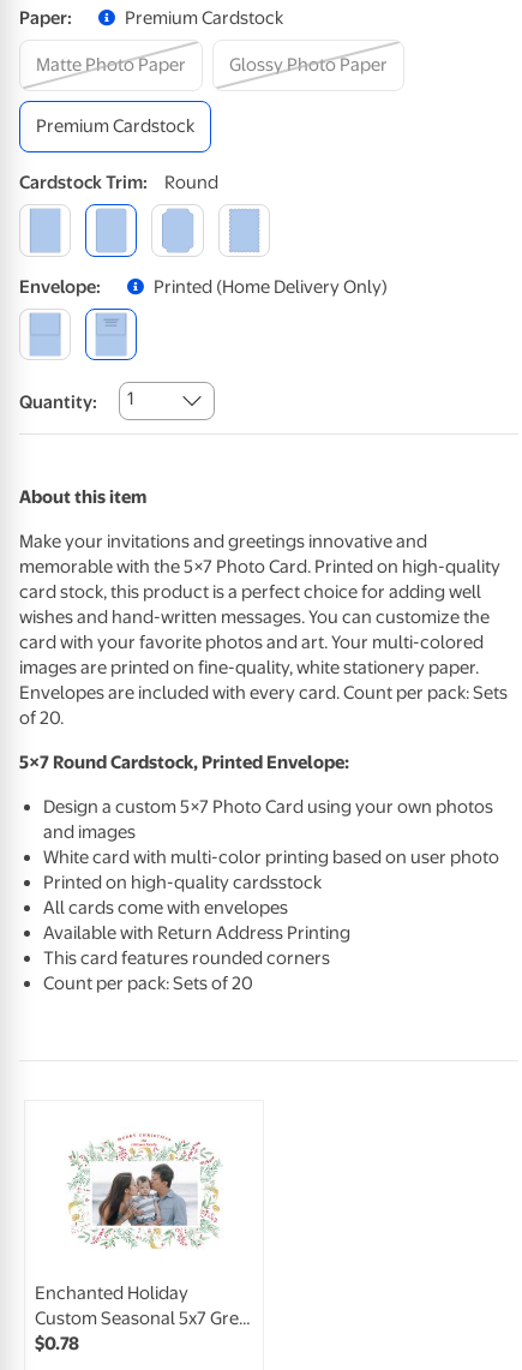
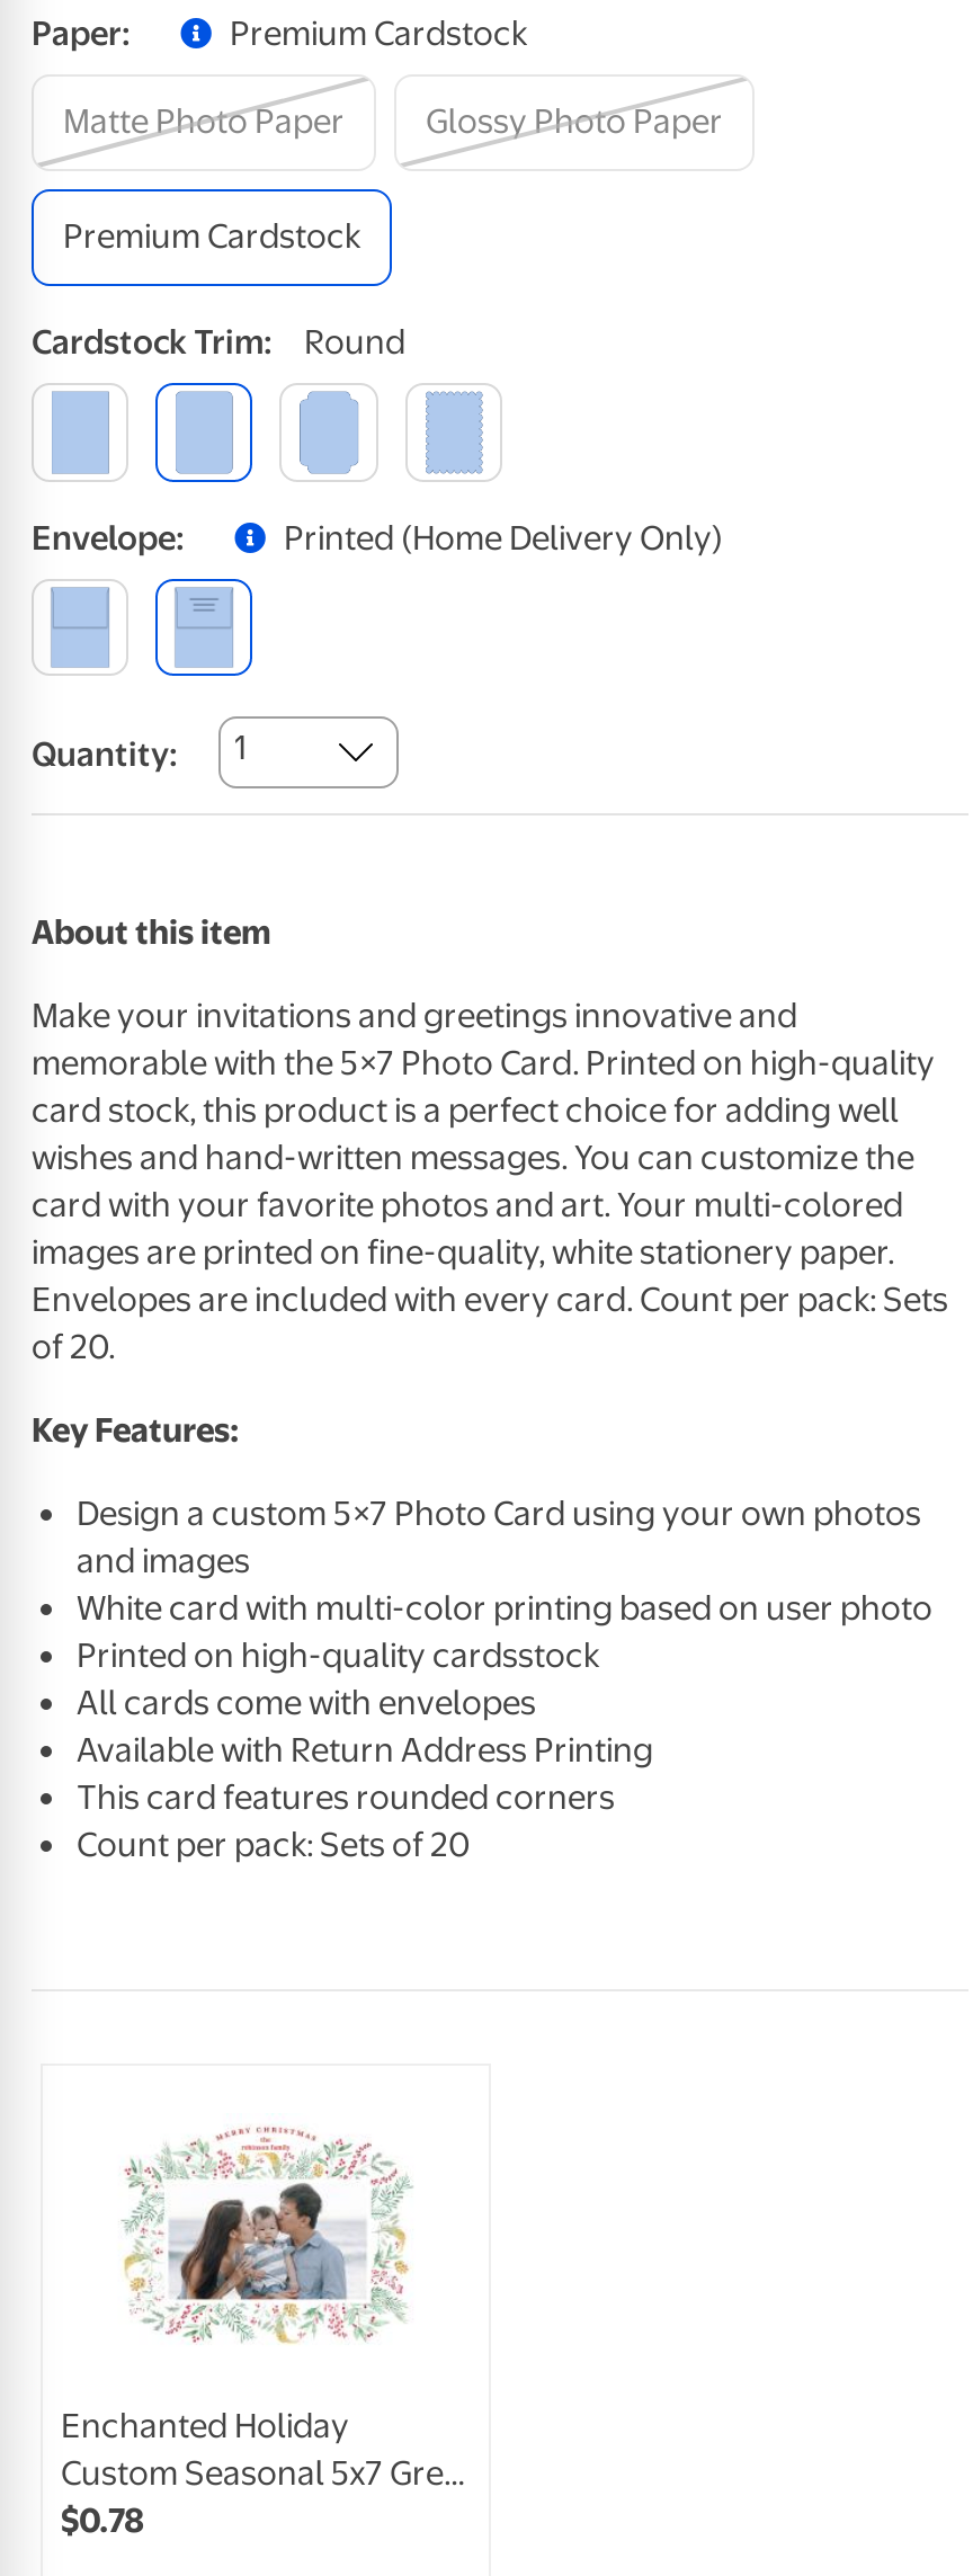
- 5×7 Round Cardstock, Printed Envelope:
+ Key Features:
